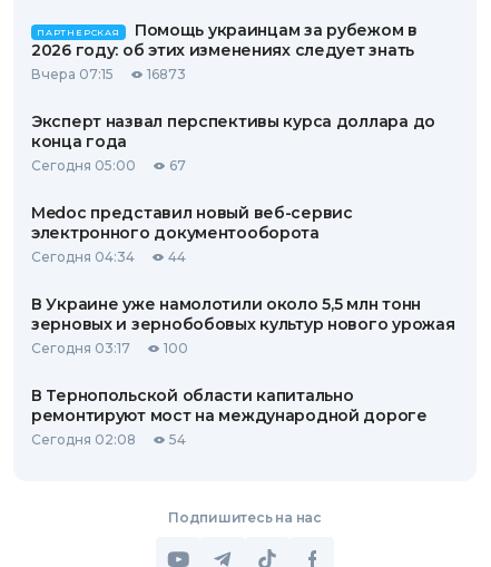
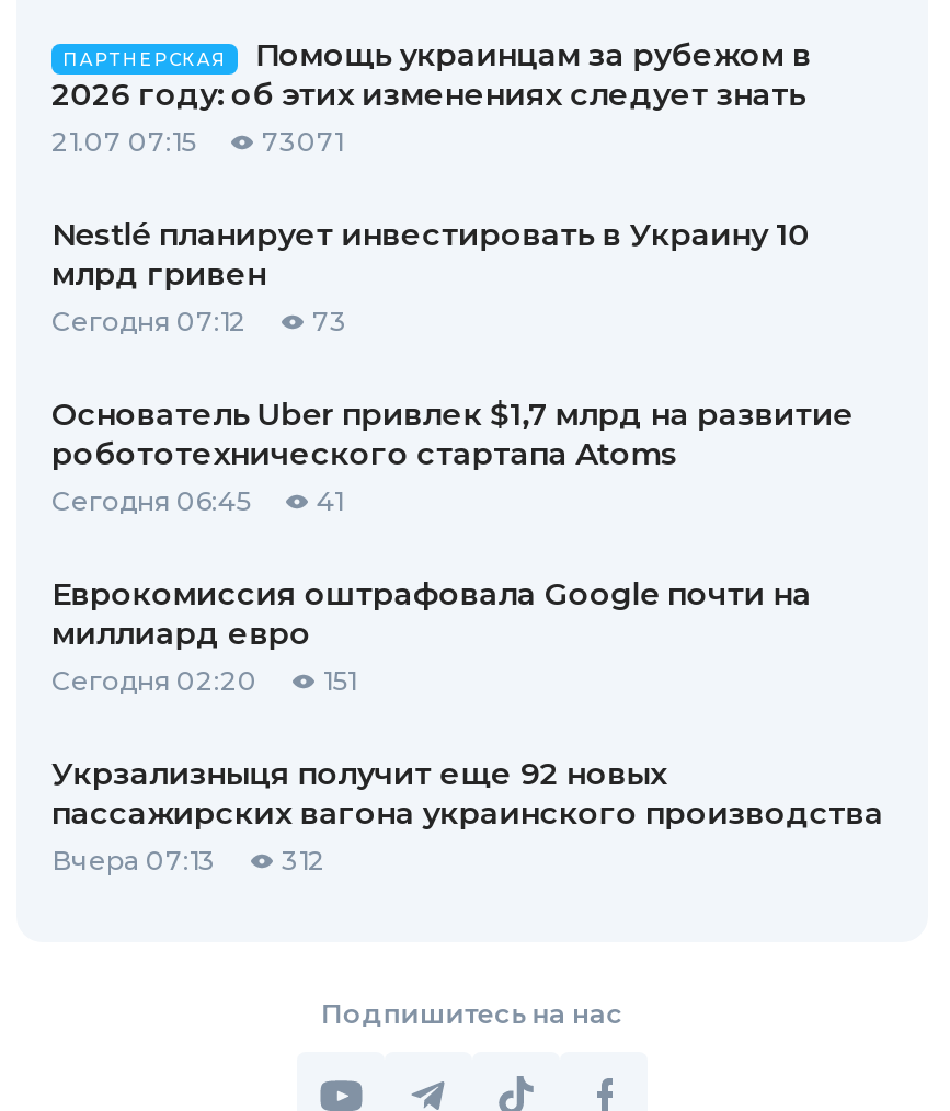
- Вчера 07:15
- 16873
+ 21.07 07:15
+ 73071

- Эксперт назвал перспективы курса доллара до
- конца года
- Сегодня 05:00
- 67
+ Nestlé планирует инвестировать в Украину 10
+ млрд гривен
+ Сегодня 07:12
+ 73

- Medoc представил новый веб-сервис
- электронного документооборота
- Сегодня 04:34
- 44
+ Основатель Uber привлек $1,7 млрд на развитие
+ робототехнического стартапа Atoms
+ Сегодня 06:45
+ 41

- В Украине уже намолотили около 5,5 млн тонн
- зерновых и зернобобовых культур нового урожая
- Сегодня 03:17
- 100
+ Еврокомиссия оштрафовала Google почти на
+ миллиард евро
+ Сегодня 02:20
+ 151

- В Тернопольской области капитально
- ремонтируют мост на международной дороге
- Сегодня 02:08
- 54
+ Укрзализныця получит еще 92 новых
+ пассажирских вагона украинского производства
+ Вчера 07:13
+ 312
